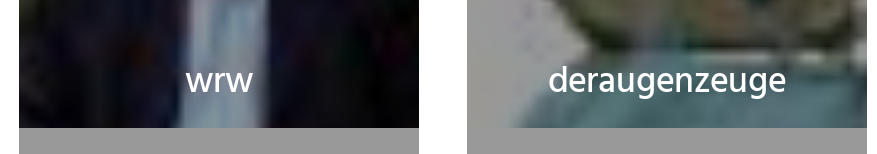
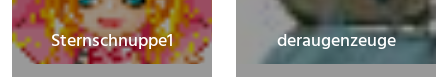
- wrw
+ Sternschnuppe1
